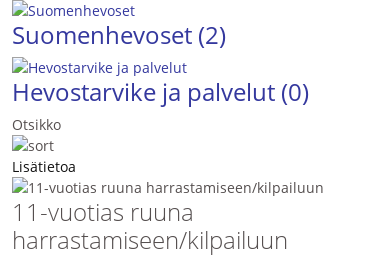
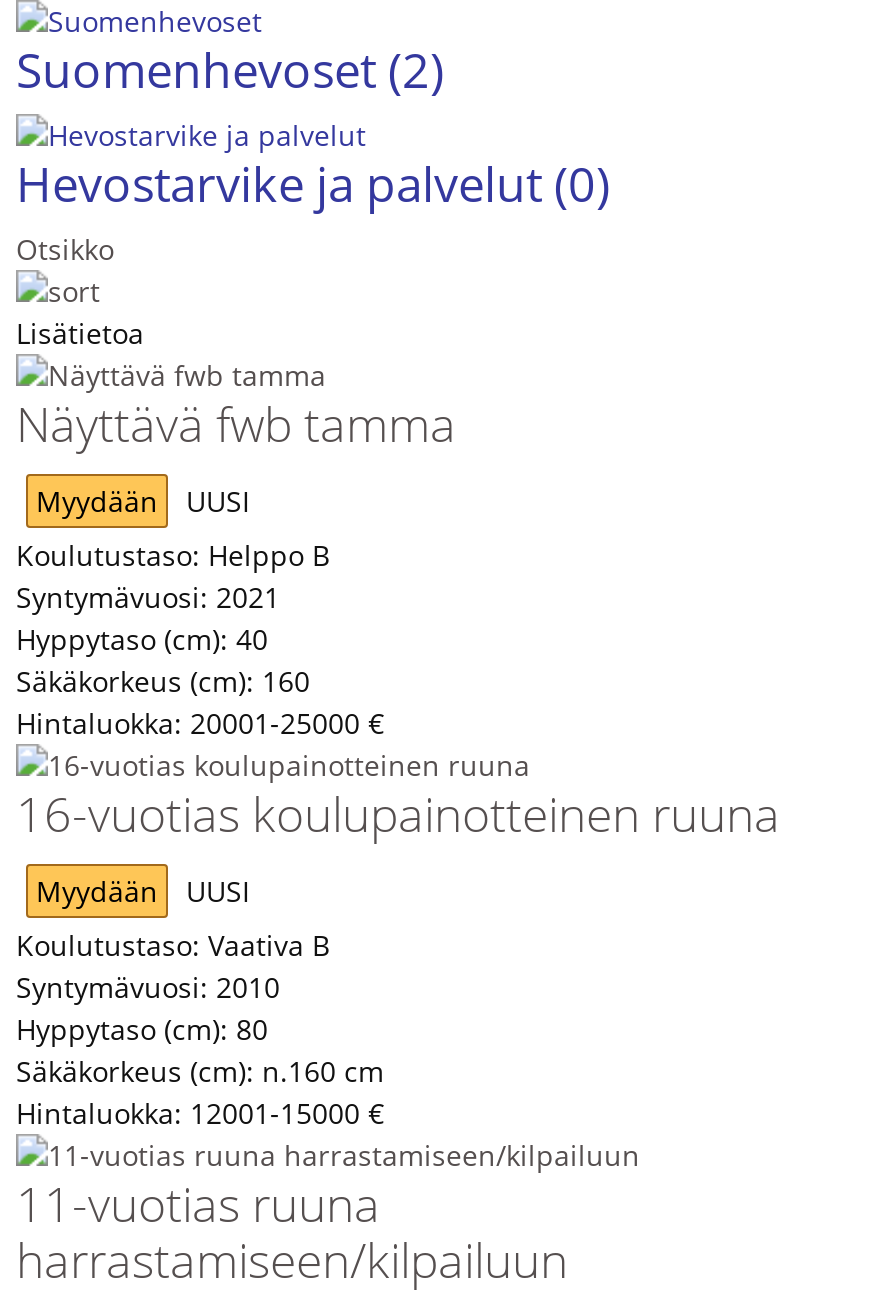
+ Näyttävä fwb tamma
+ Myydään
+ UUSI
+ Koulutustaso: Helppo B
+ Syntymävuosi: 2021
+ Hyppytaso (cm): 40
+ Säkäkorkeus (cm): 160
+ Hintaluokka: 20001-25000 €
+ 16-vuotias koulupainotteinen ruuna
+ Myydään
+ UUSI
+ Koulutustaso: Vaativa B
+ Syntymävuosi: 2010
+ Hyppytaso (cm): 80
+ Säkäkorkeus (cm): n.160 cm
+ Hintaluokka: 12001-15000 €
